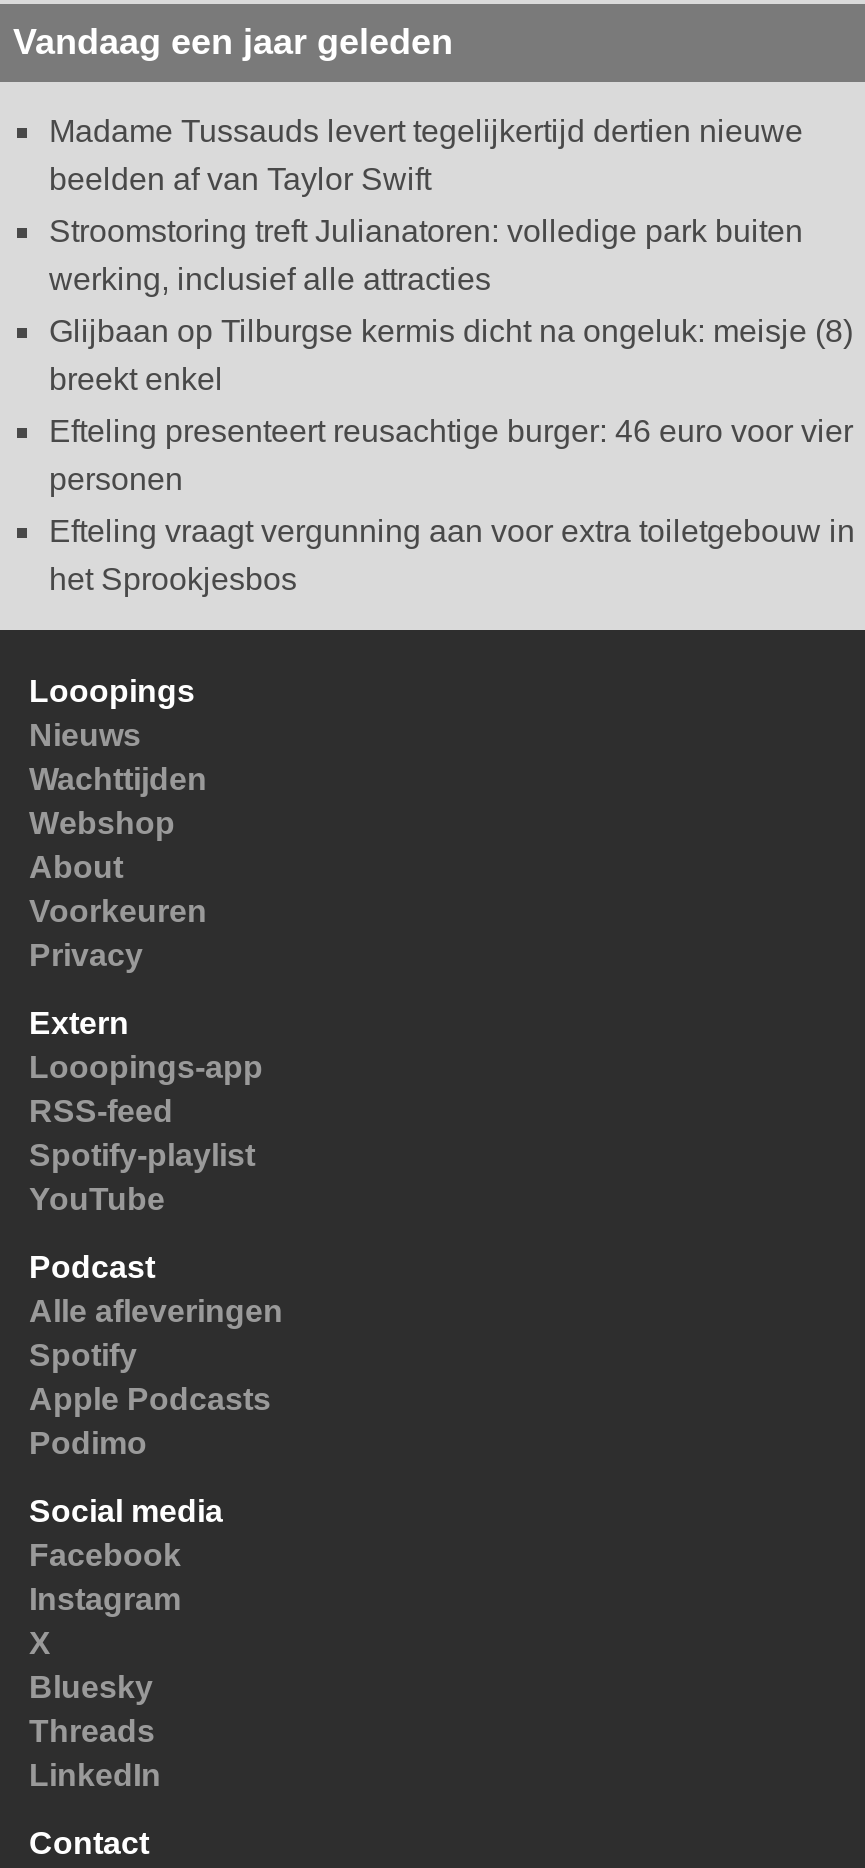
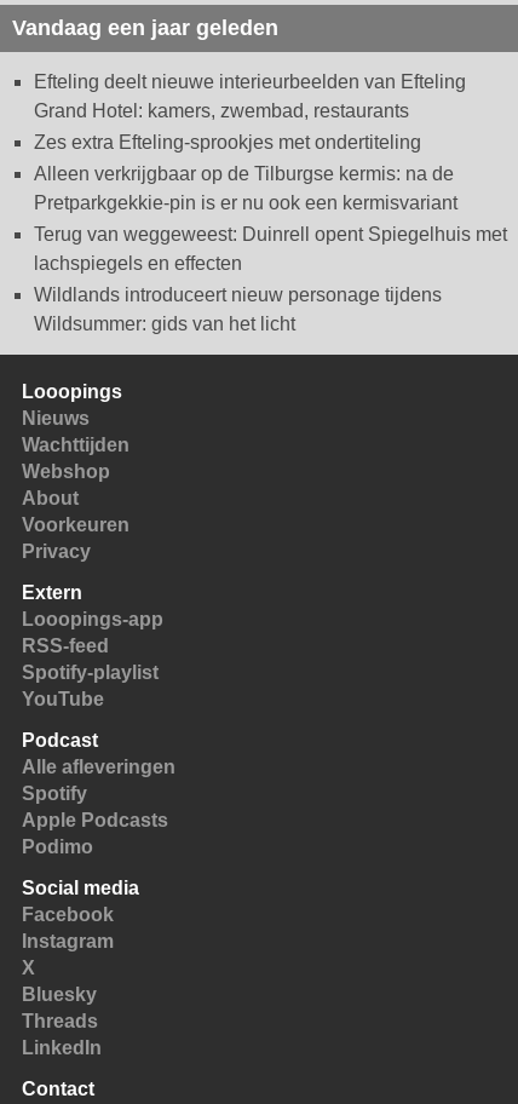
- Madame Tussauds levert tegelijkertijd dertien nieuwe
- beelden af van Taylor Swift
+ Efteling deelt nieuwe interieurbeelden van Efteling
+ Grand Hotel: kamers, zwembad, restaurants

- Stroomstoring treft Julianatoren: volledige park buiten
- werking, inclusief alle attracties
+ Zes extra Efteling-sprookjes met ondertiteling

- Glijbaan op Tilburgse kermis dicht na ongeluk: meisje (8)
- breekt enkel
+ Alleen verkrijgbaar op de Tilburgse kermis: na de
+ Pretparkgekkie-pin is er nu ook een kermisvariant

- Efteling presenteert reusachtige burger: 46 euro voor vier
- personen
+ Terug van weggeweest: Duinrell opent Spiegelhuis met
+ lachspiegels en effecten

- Efteling vraagt vergunning aan voor extra toiletgebouw in
- het Sprookjesbos
+ Wildlands introduceert nieuw personage tijdens
+ Wildsummer: gids van het licht
